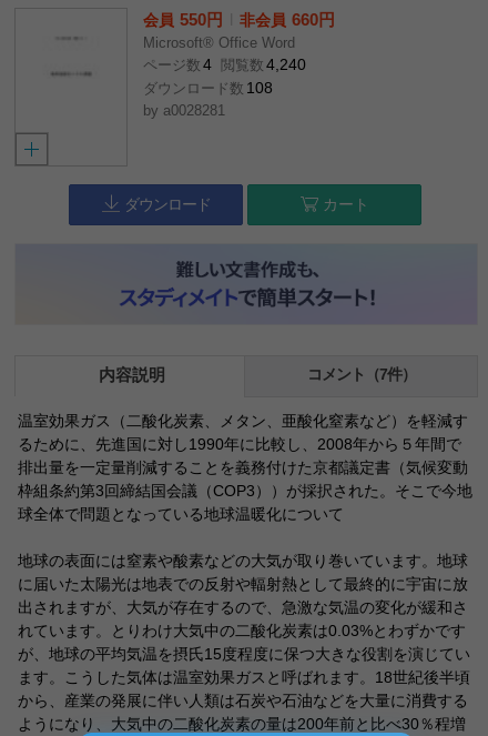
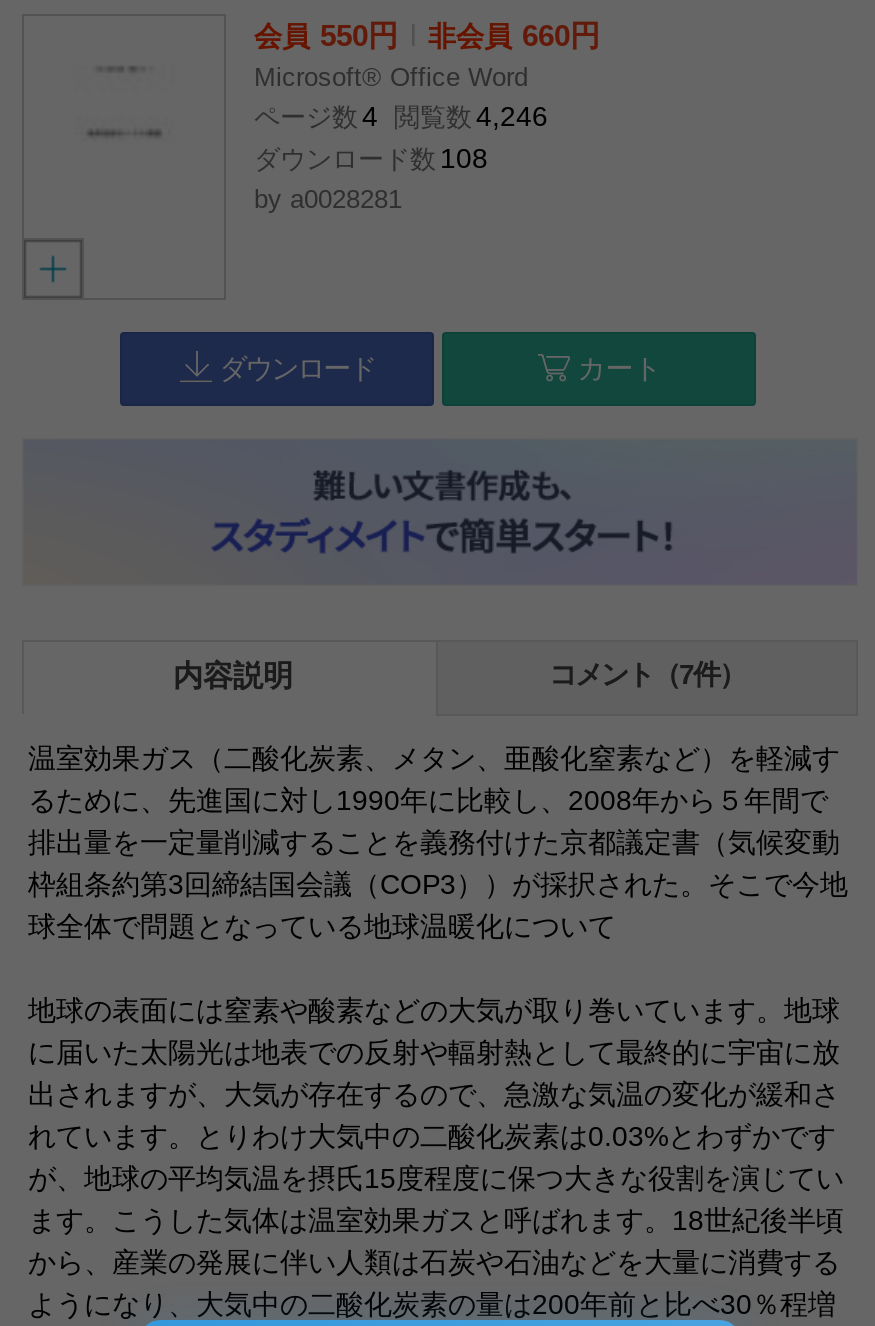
- ページ数 4 閲覧数 4,240
+ ページ数 4 閲覧数 4,246
